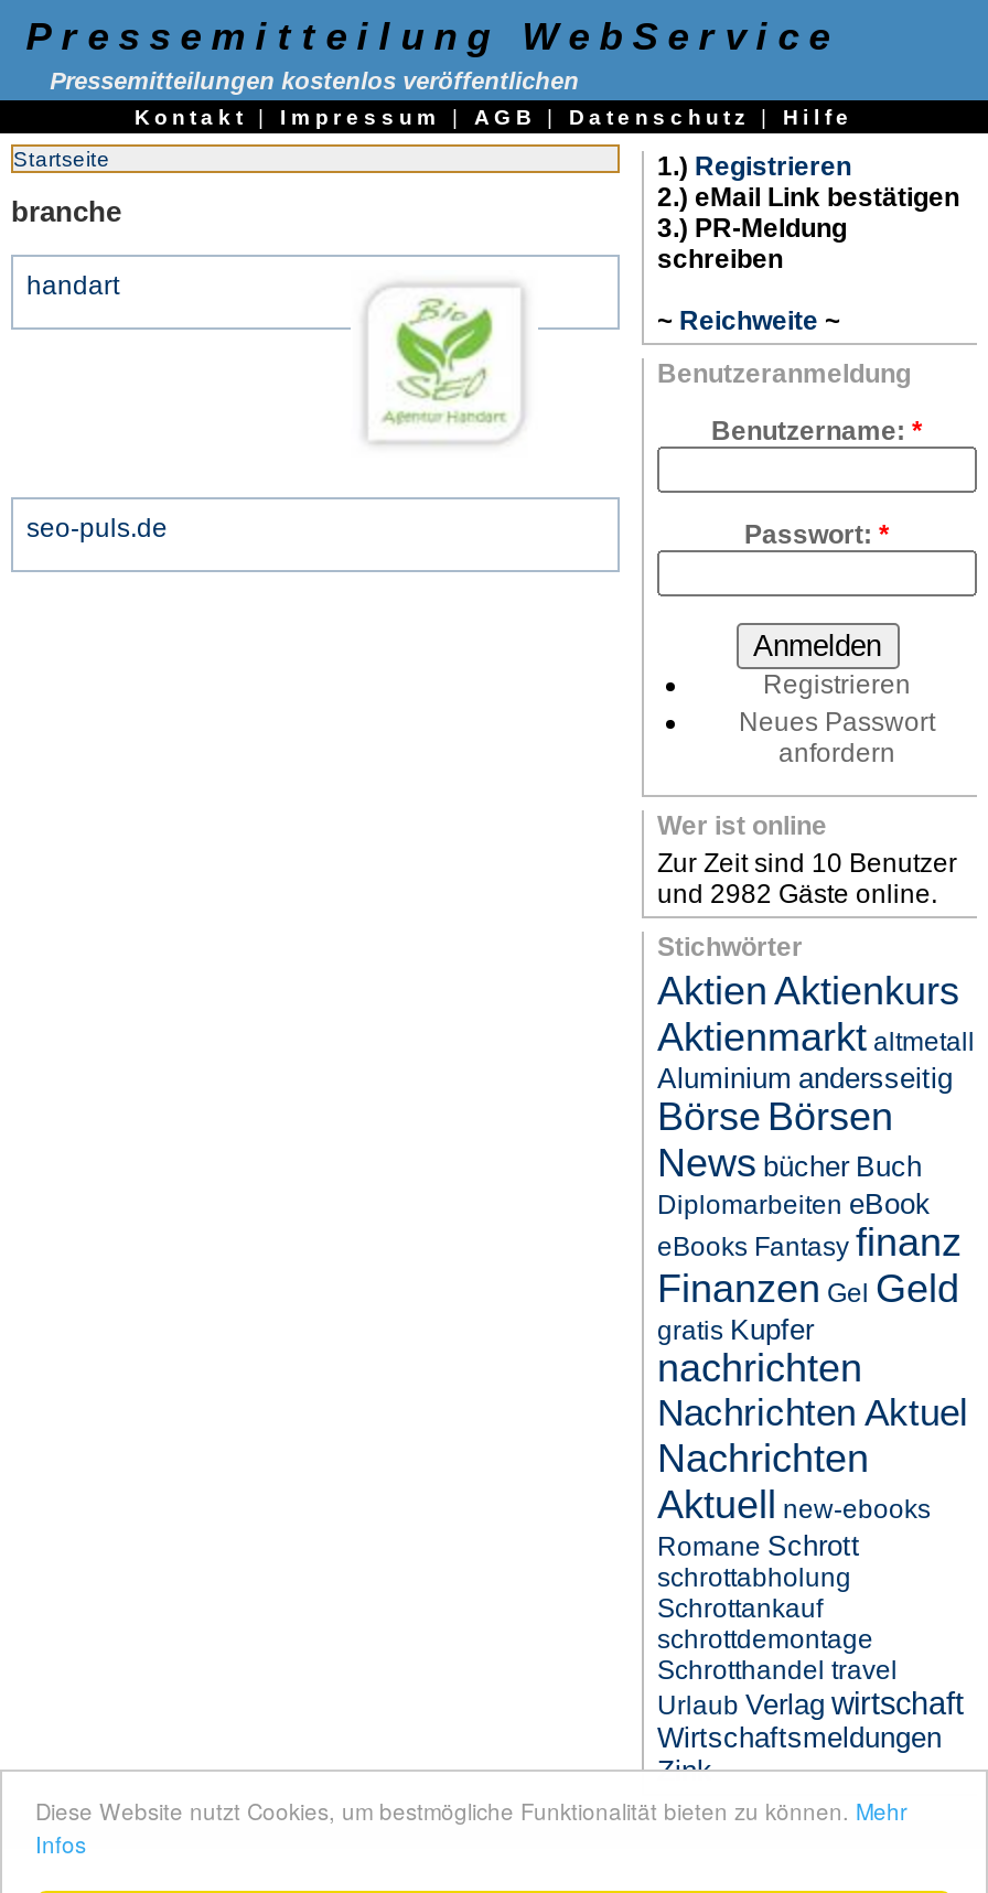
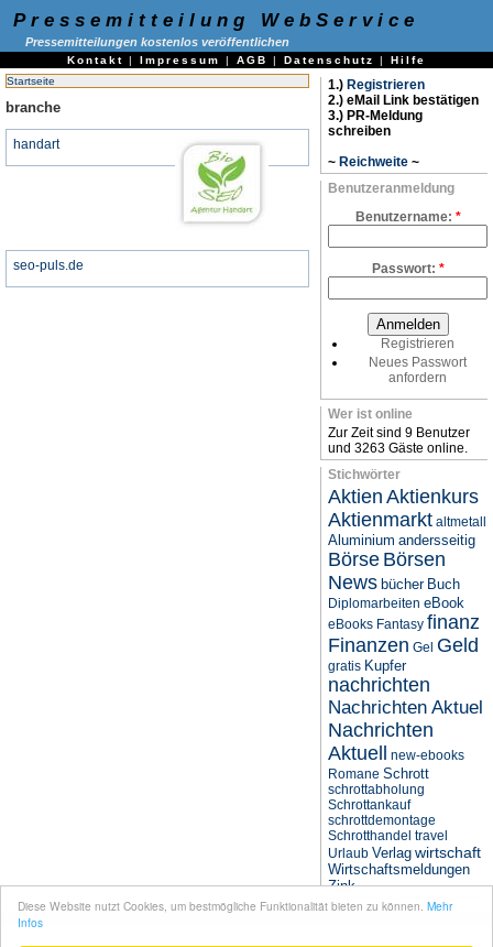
- Zur Zeit sind 10 Benutzer
+ Zur Zeit sind 9 Benutzer

- und 2982 Gäste online.
+ und 3263 Gäste online.
